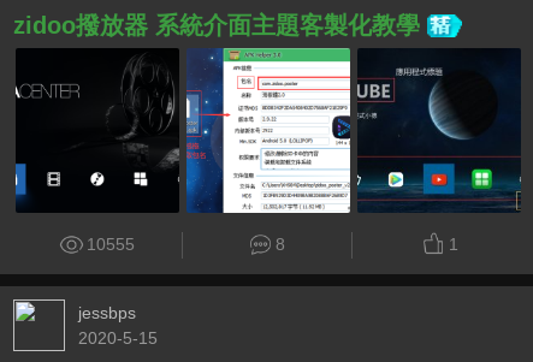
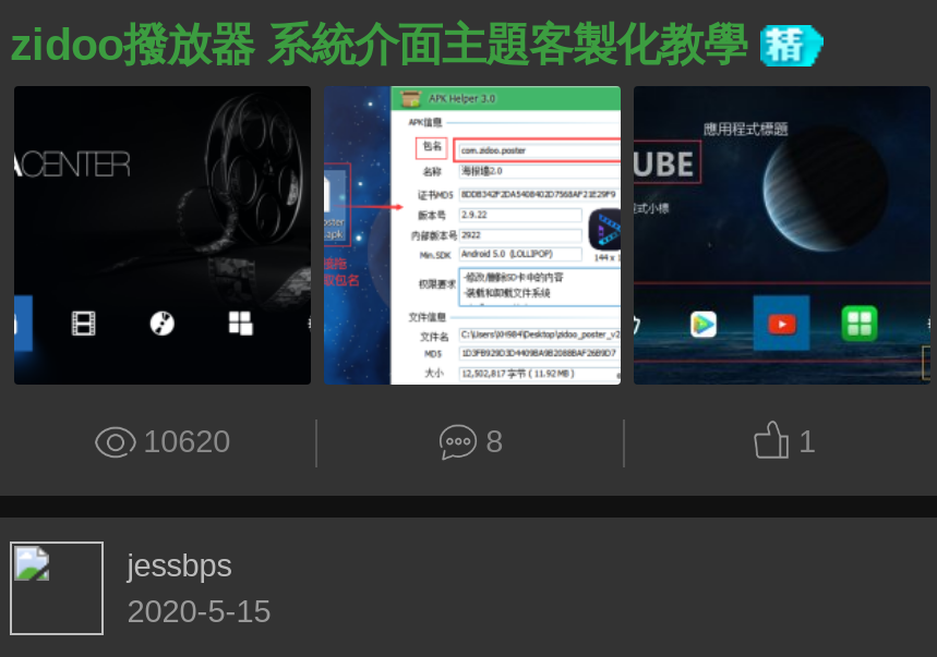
- 10555
+ 10620
